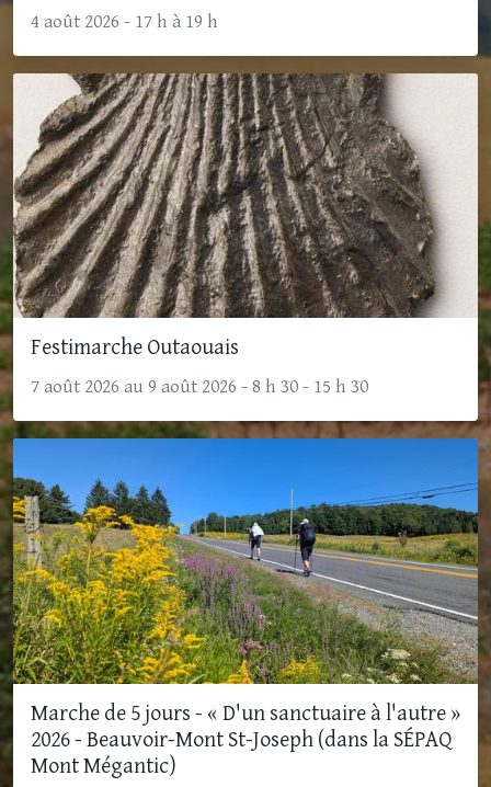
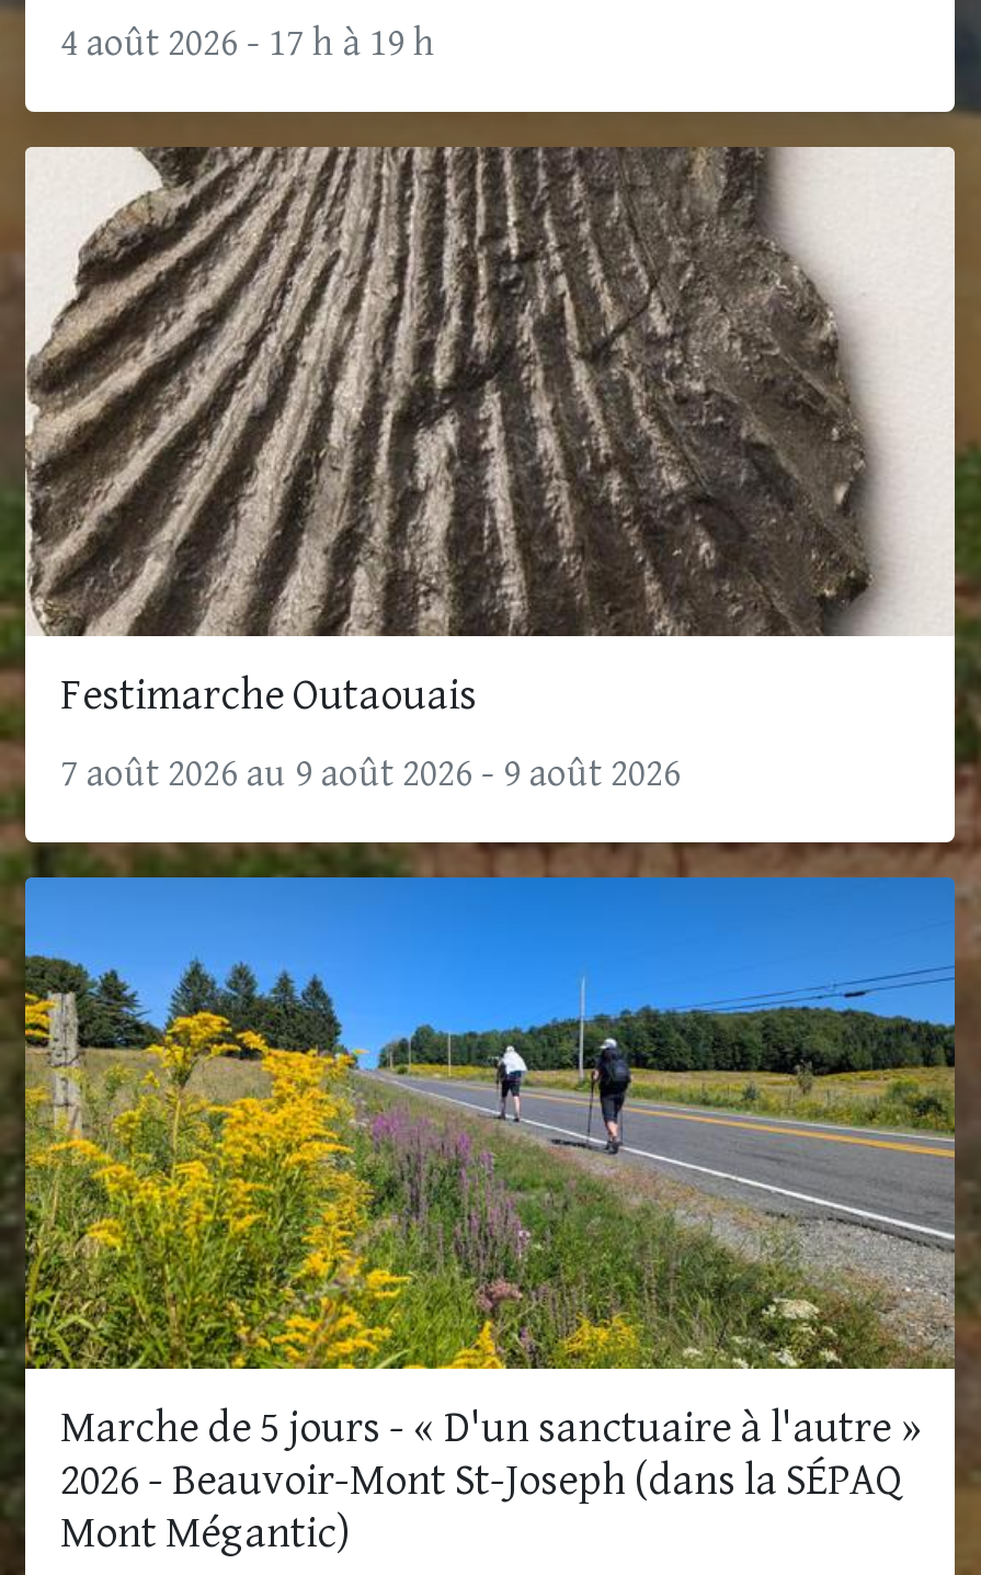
- 7 août 2026 au 9 août 2026 - 8 h 30 - 15 h 30
+ 7 août 2026 au 9 août 2026 - 9 août 2026
